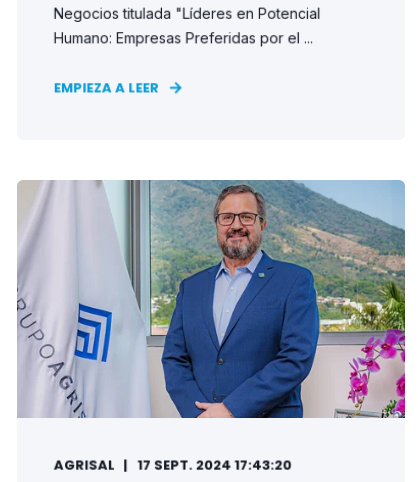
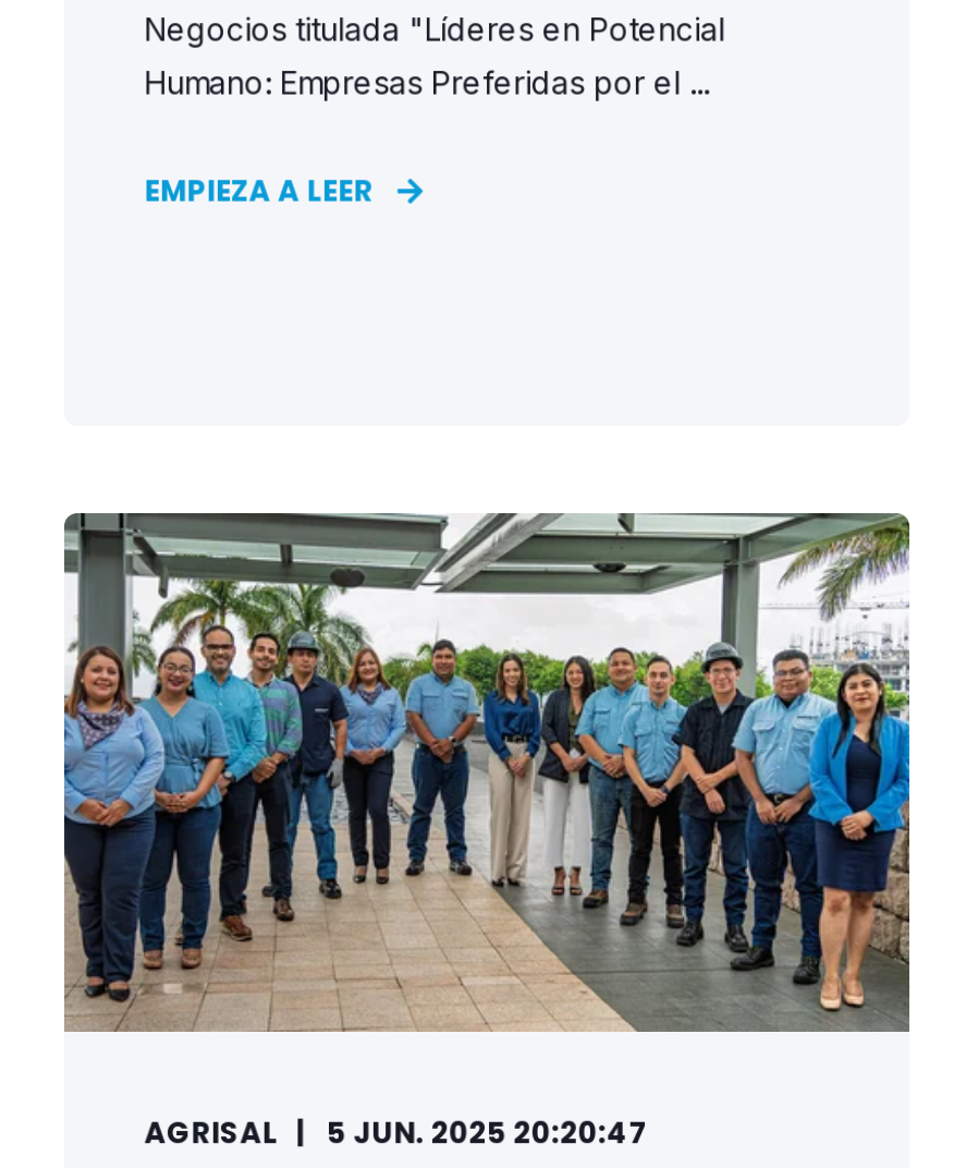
- [image]
- AGRISAL 17 SEPT. 2024 17:43:20
+ [image]
+ AGRISAL 5 JUN. 2025 20:20:47
